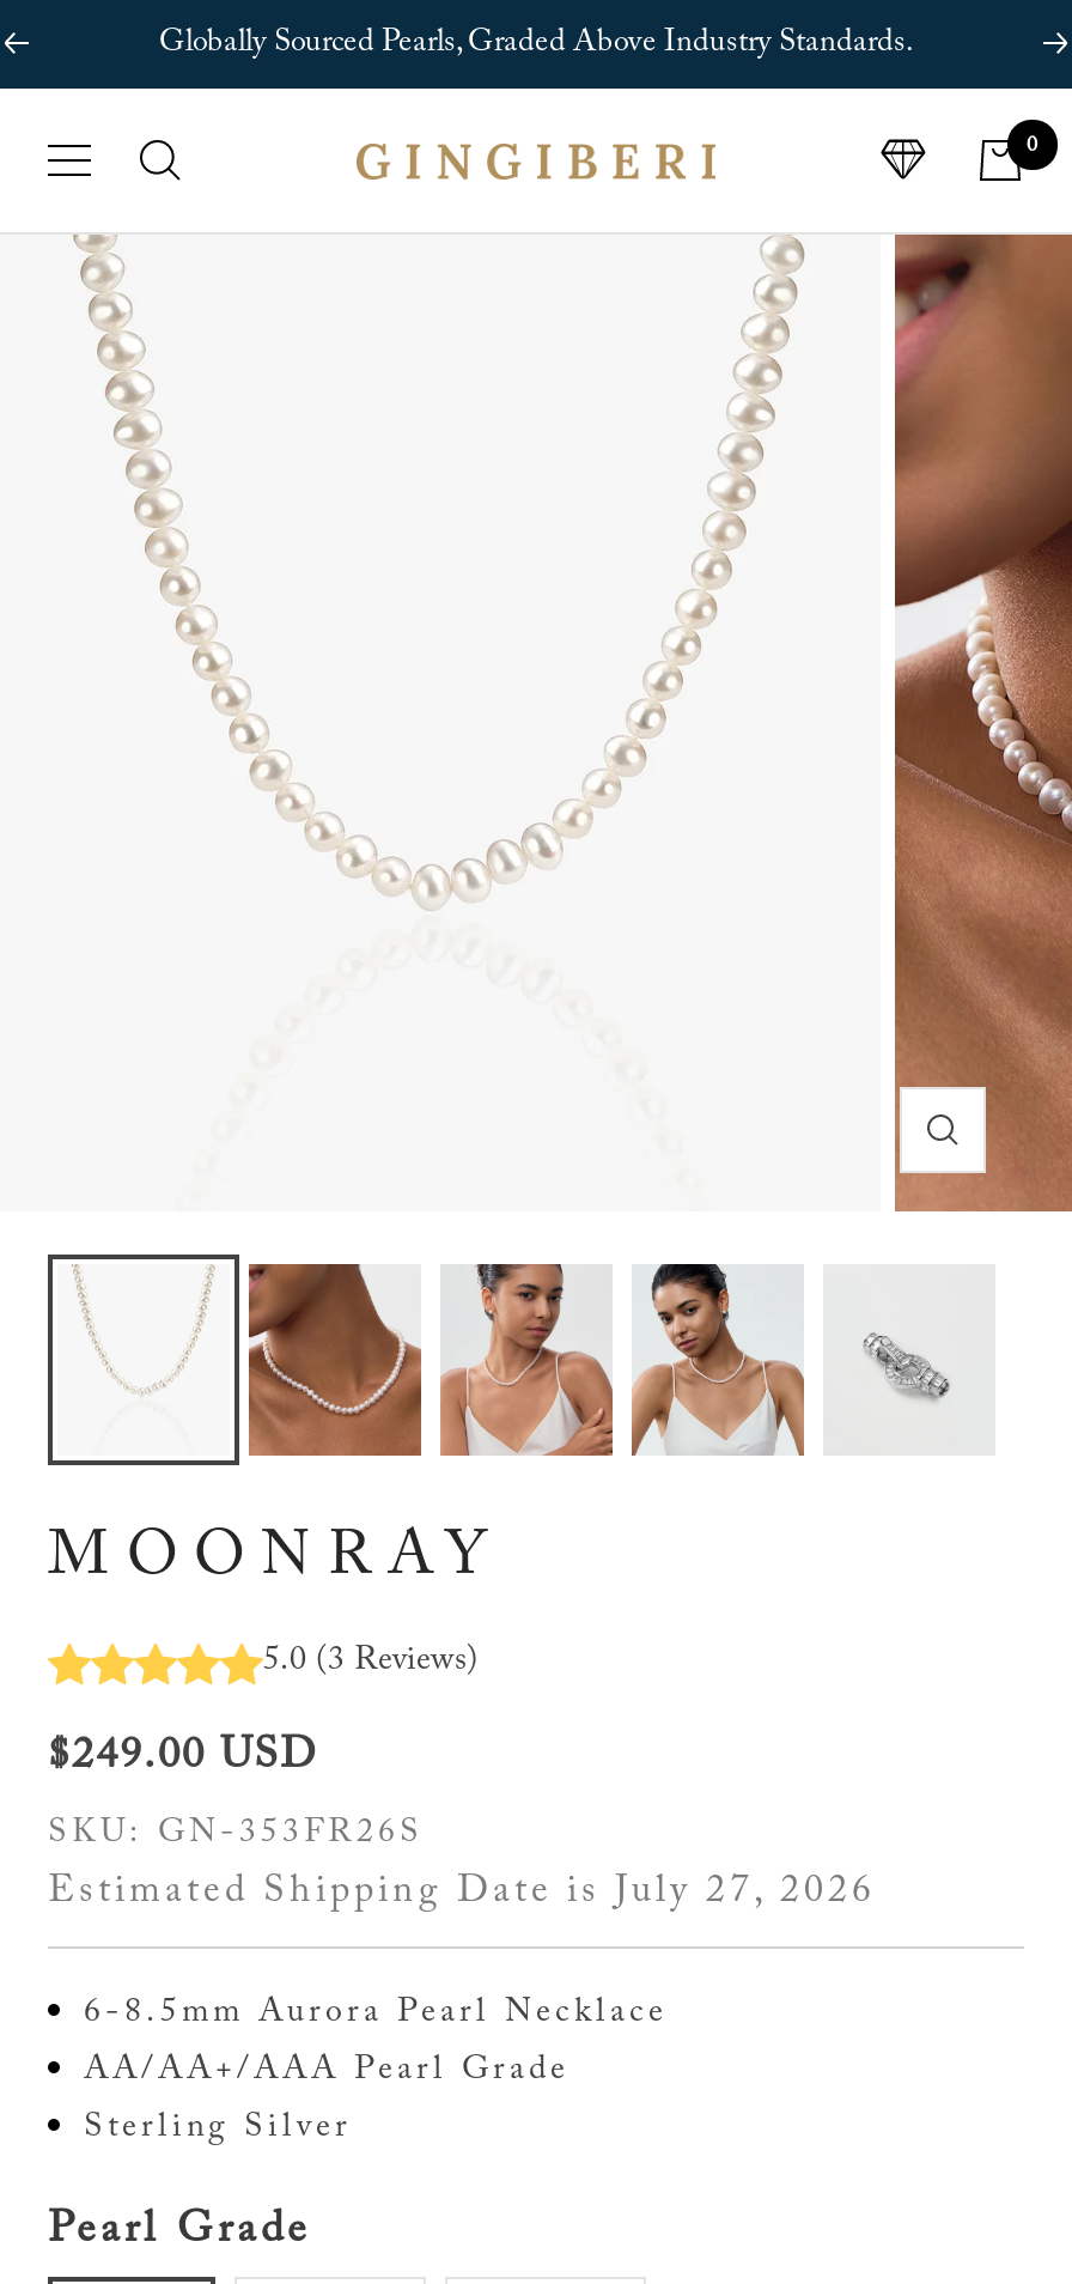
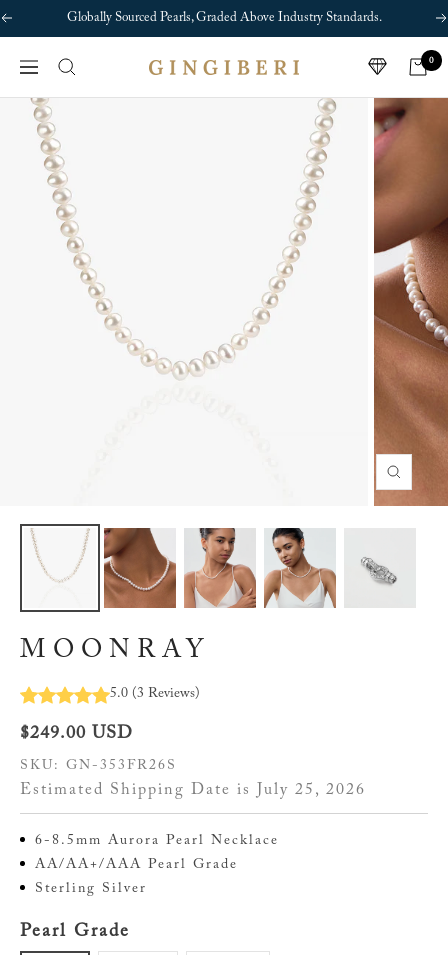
- Estimated Shipping Date is July 27, 2026
+ Estimated Shipping Date is July 25, 2026
